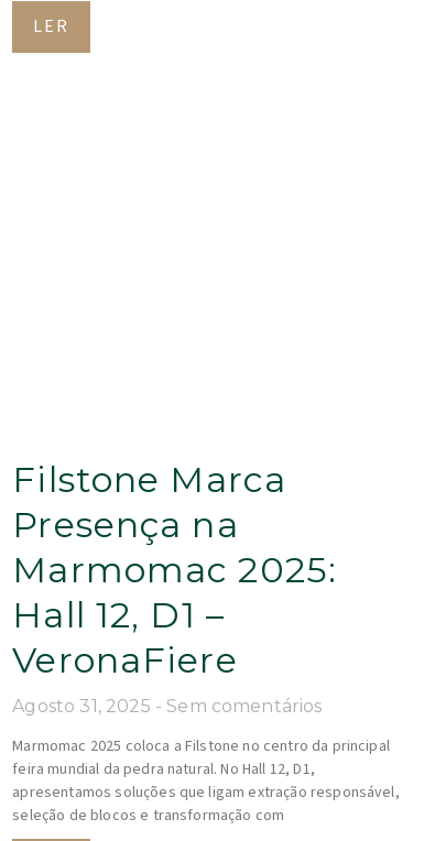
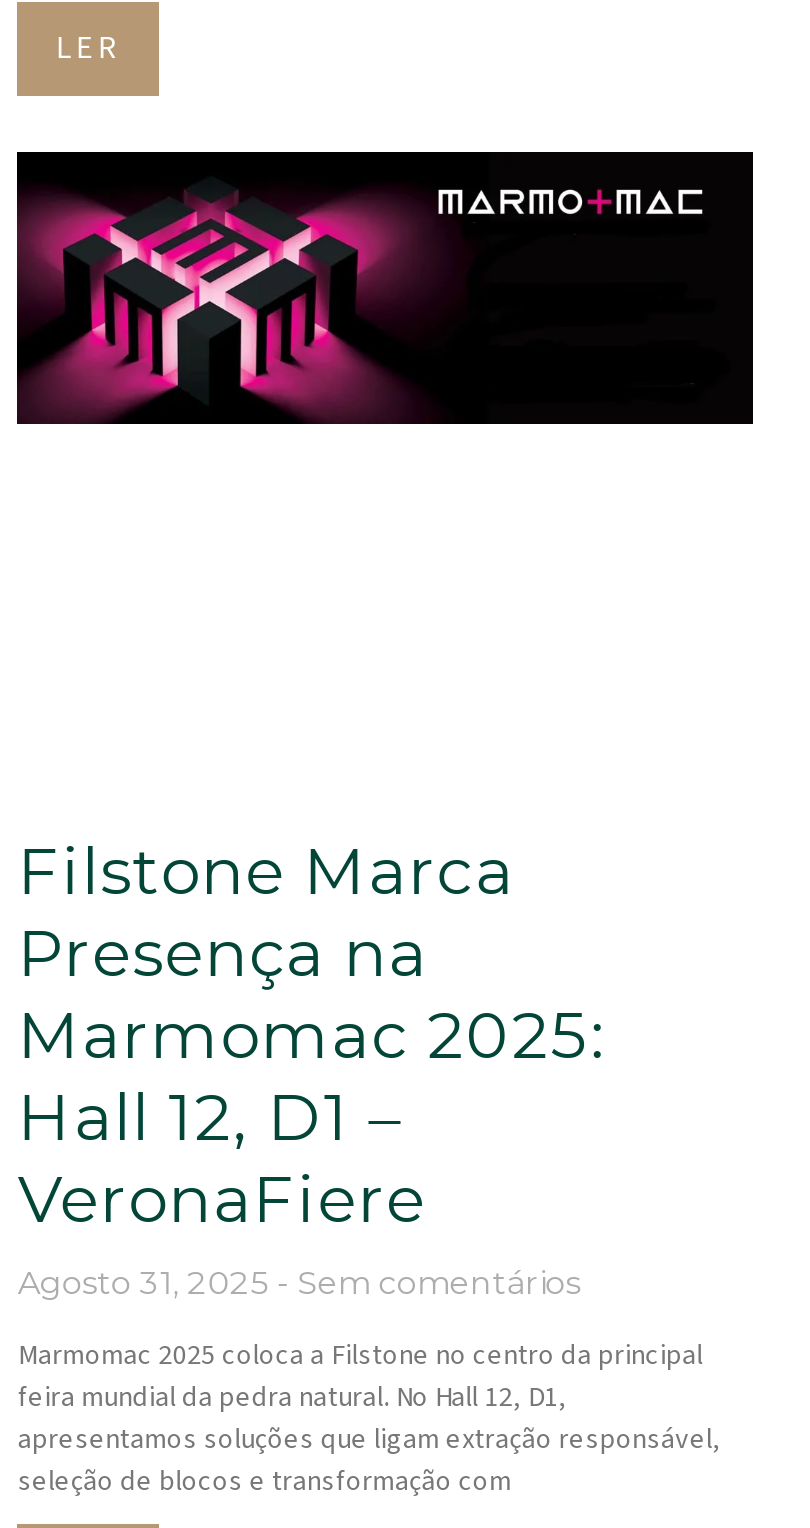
+ [image]
